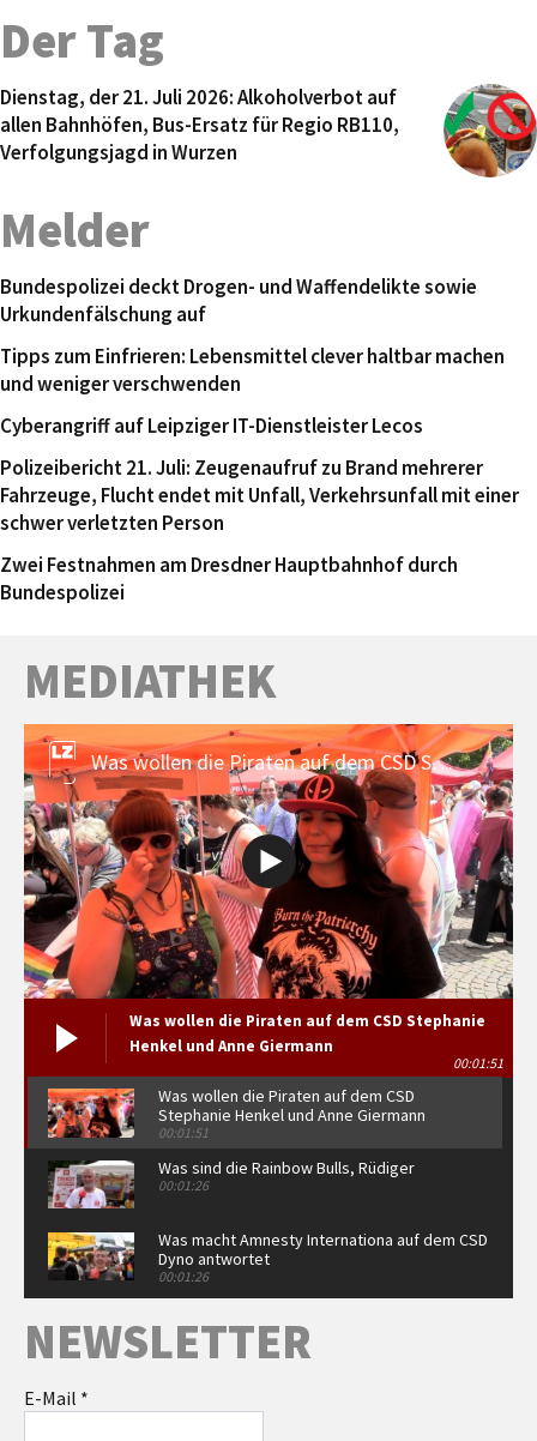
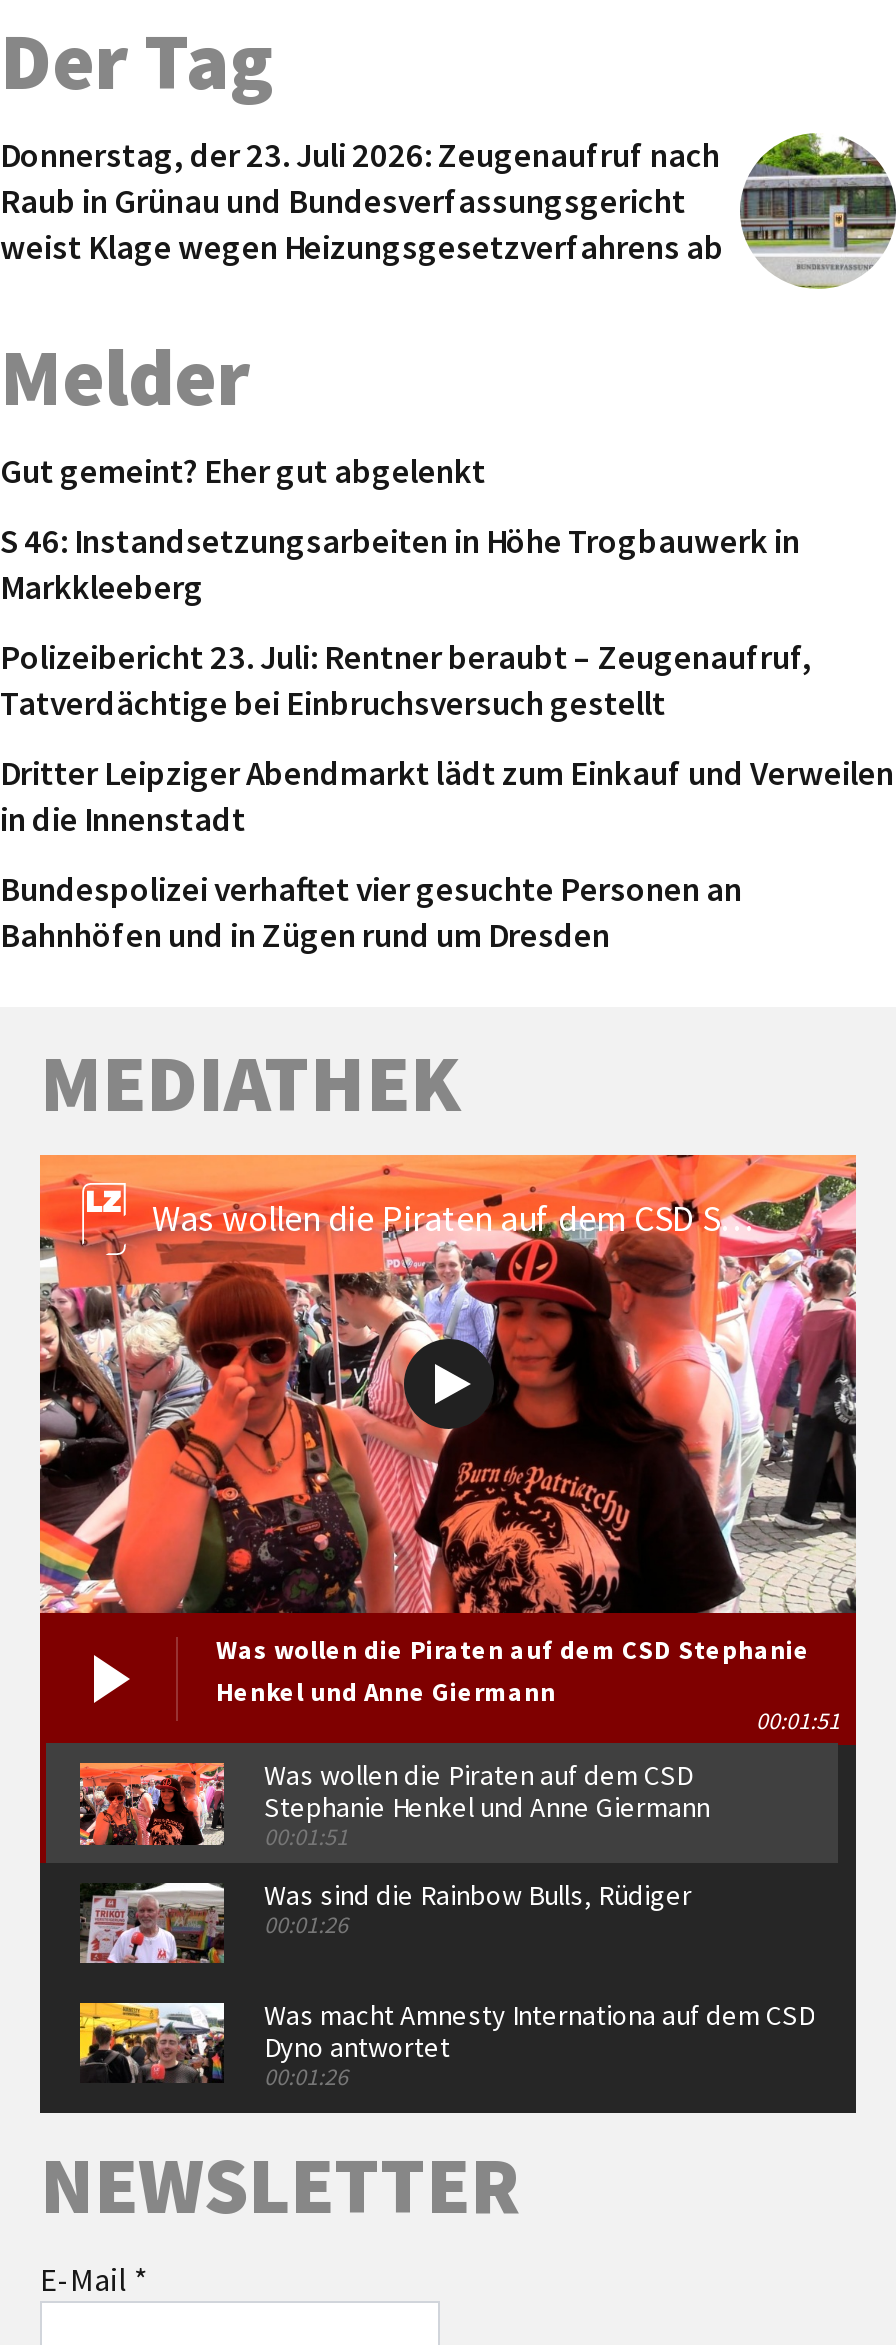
- [image]
- Dienstag, der 21. Juli 2026: Alkoholverbot auf
- allen Bahnhöfen, Bus-Ersatz für Regio RB110,
- Verfolgungsjagd in Wurzen
+ [image]
+ Donnerstag, der 23. Juli 2026: Zeugenaufruf nach
+ Raub in Grünau und Bundesverfassungsgericht
+ weist Klage wegen Heizungsgesetzverfahrens ab

- Bundespolizei deckt Drogen- und Waffendelikte sowie
- Urkundenfälschung auf
+ Gut gemeint? Eher gut abgelenkt

- Tipps zum Einfrieren: Lebensmittel clever haltbar machen
- und weniger verschwenden
+ S 46: Instandsetzungsarbeiten in Höhe Trogbauwerk in
+ Markkleeberg

- Cyberangriff auf Leipziger IT-Dienstleister Lecos
+ Polizeibericht 23. Juli: Rentner beraubt – Zeugenaufruf,
+ Tatverdächtige bei Einbruchsversuch gestellt

- Polizeibericht 21. Juli: Zeugenaufruf zu Brand mehrerer
- Fahrzeuge, Flucht endet mit Unfall, Verkehrsunfall mit einer
- schwer verletzten Person
+ Dritter Leipziger Abendmarkt lädt zum Einkauf und Verweilen
+ in die Innenstadt

- Zwei Festnahmen am Dresdner Hauptbahnhof durch
- Bundespolizei
+ Bundespolizei verhaftet vier gesuchte Personen an
+ Bahnhöfen und in Zügen rund um Dresden
